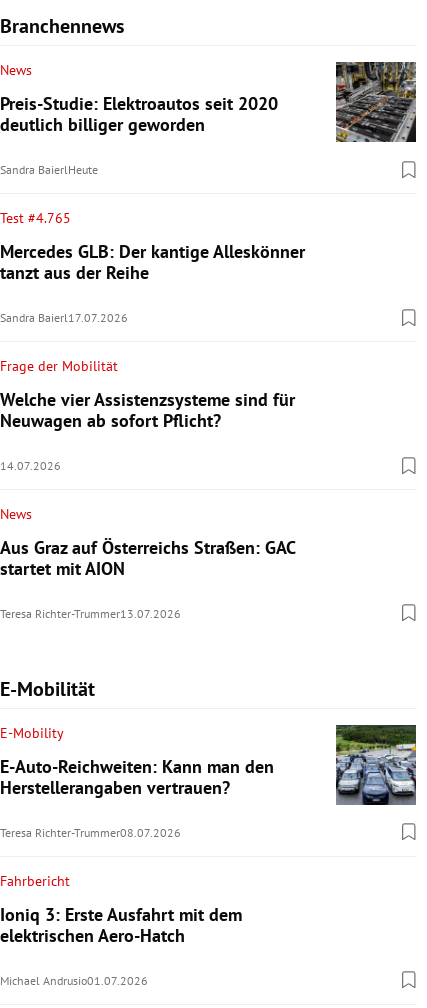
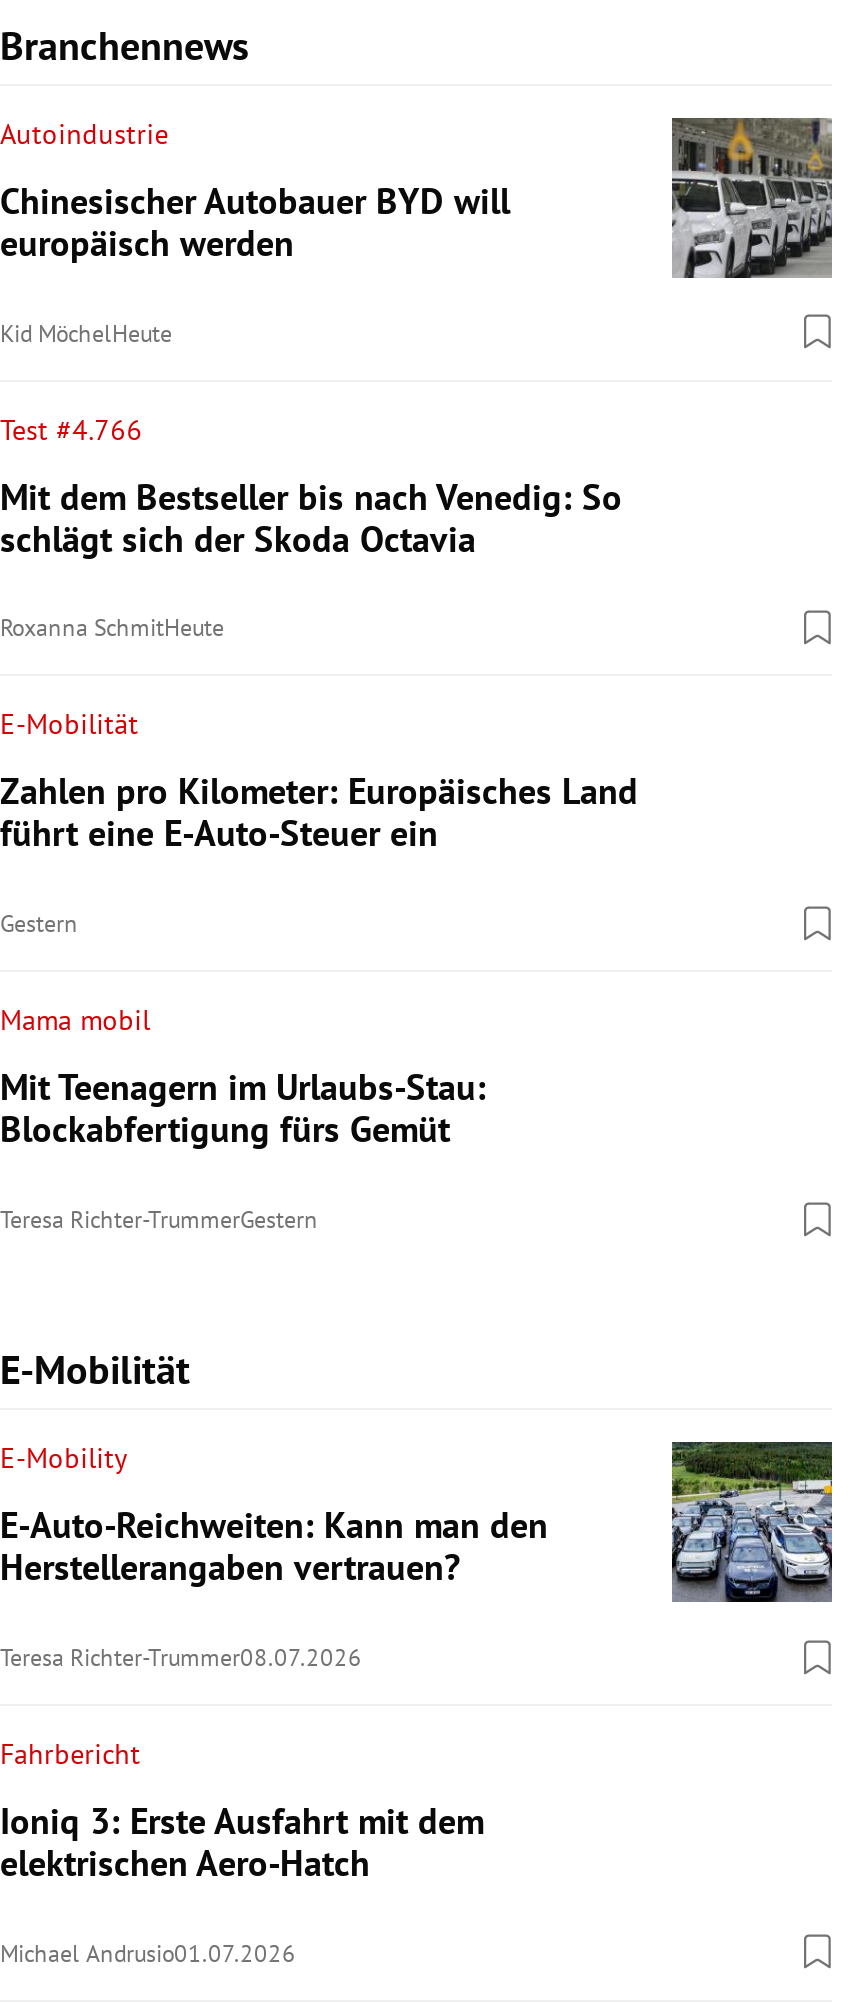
- News
+ Autoindustrie

- [image]
+ [image]

- Preis-Studie: Elektroautos seit 2020
- deutlich billiger geworden
+ Chinesischer Autobauer BYD will
+ europäisch werden

- Sandra Baierl Heute
+ Kid Möchel Heute

- Test #4.765
+ Test #4.766

- Mercedes GLB: Der kantige Alleskönner
- tanzt aus der Reihe
+ Mit dem Bestseller bis nach Venedig: So
+ schlägt sich der Skoda Octavia

- Sandra Baierl17.07.2026
+ Roxanna SchmitHeute

- Frage der Mobilität
+ E-Mobilität

- Welche vier Assistenzsysteme sind für
- Neuwagen ab sofort Pflicht?
+ Zahlen pro Kilometer: Europäisches Land
+ führt eine E-Auto-Steuer ein

- 14.07.2026
+ Gestern

- News
+ Mama mobil

- Aus Graz auf Österreichs Straßen: GAC
- startet mit AION
+ Mit Teenagern im Urlaubs-Stau:
+ Blockabfertigung fürs Gemüt

- Teresa Richter-Trummer13.07.2026
+ Teresa Richter-TrummerGestern
